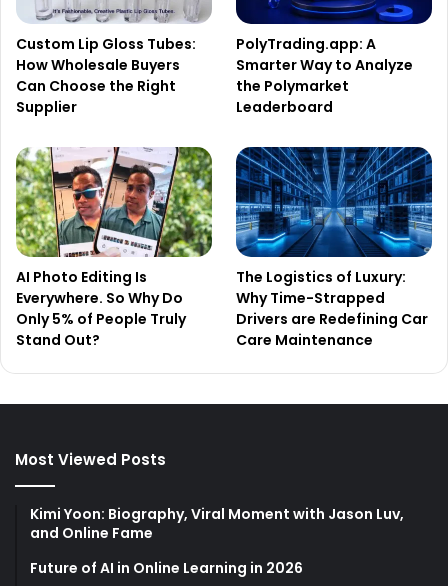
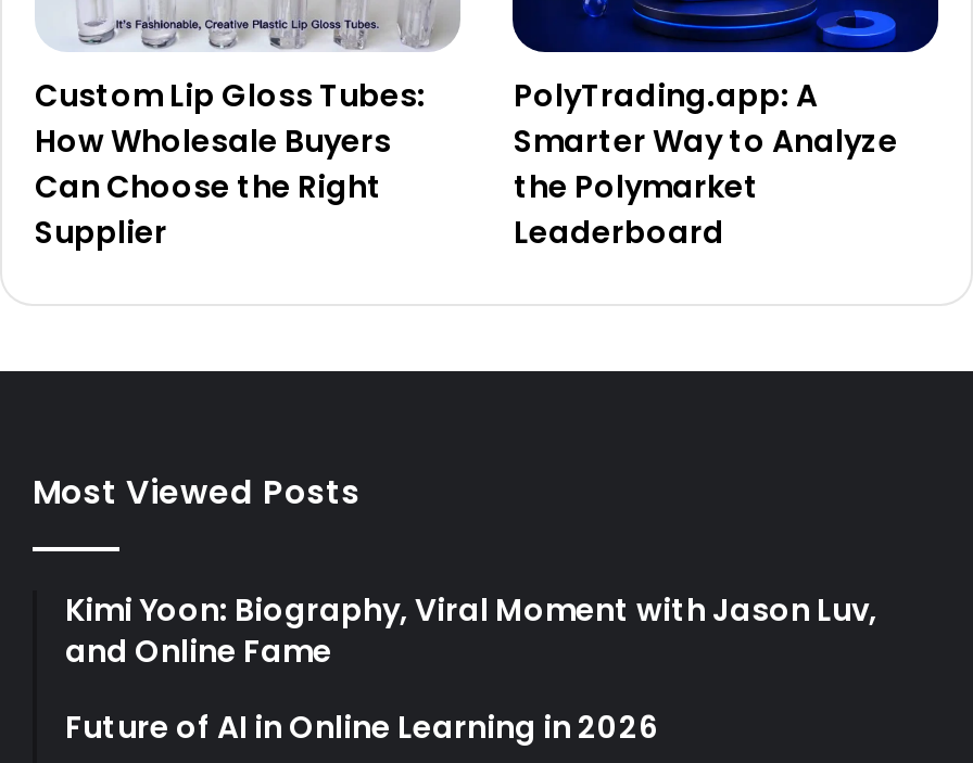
- [image]
- AI Photo Editing Is
- Everywhere. So Why Do
- Only 5% of People Truly
- Stand Out?

- [image]
- The Logistics of Luxury:
- Why Time-Strapped
- Drivers are Redefining Car
- Care Maintenance
